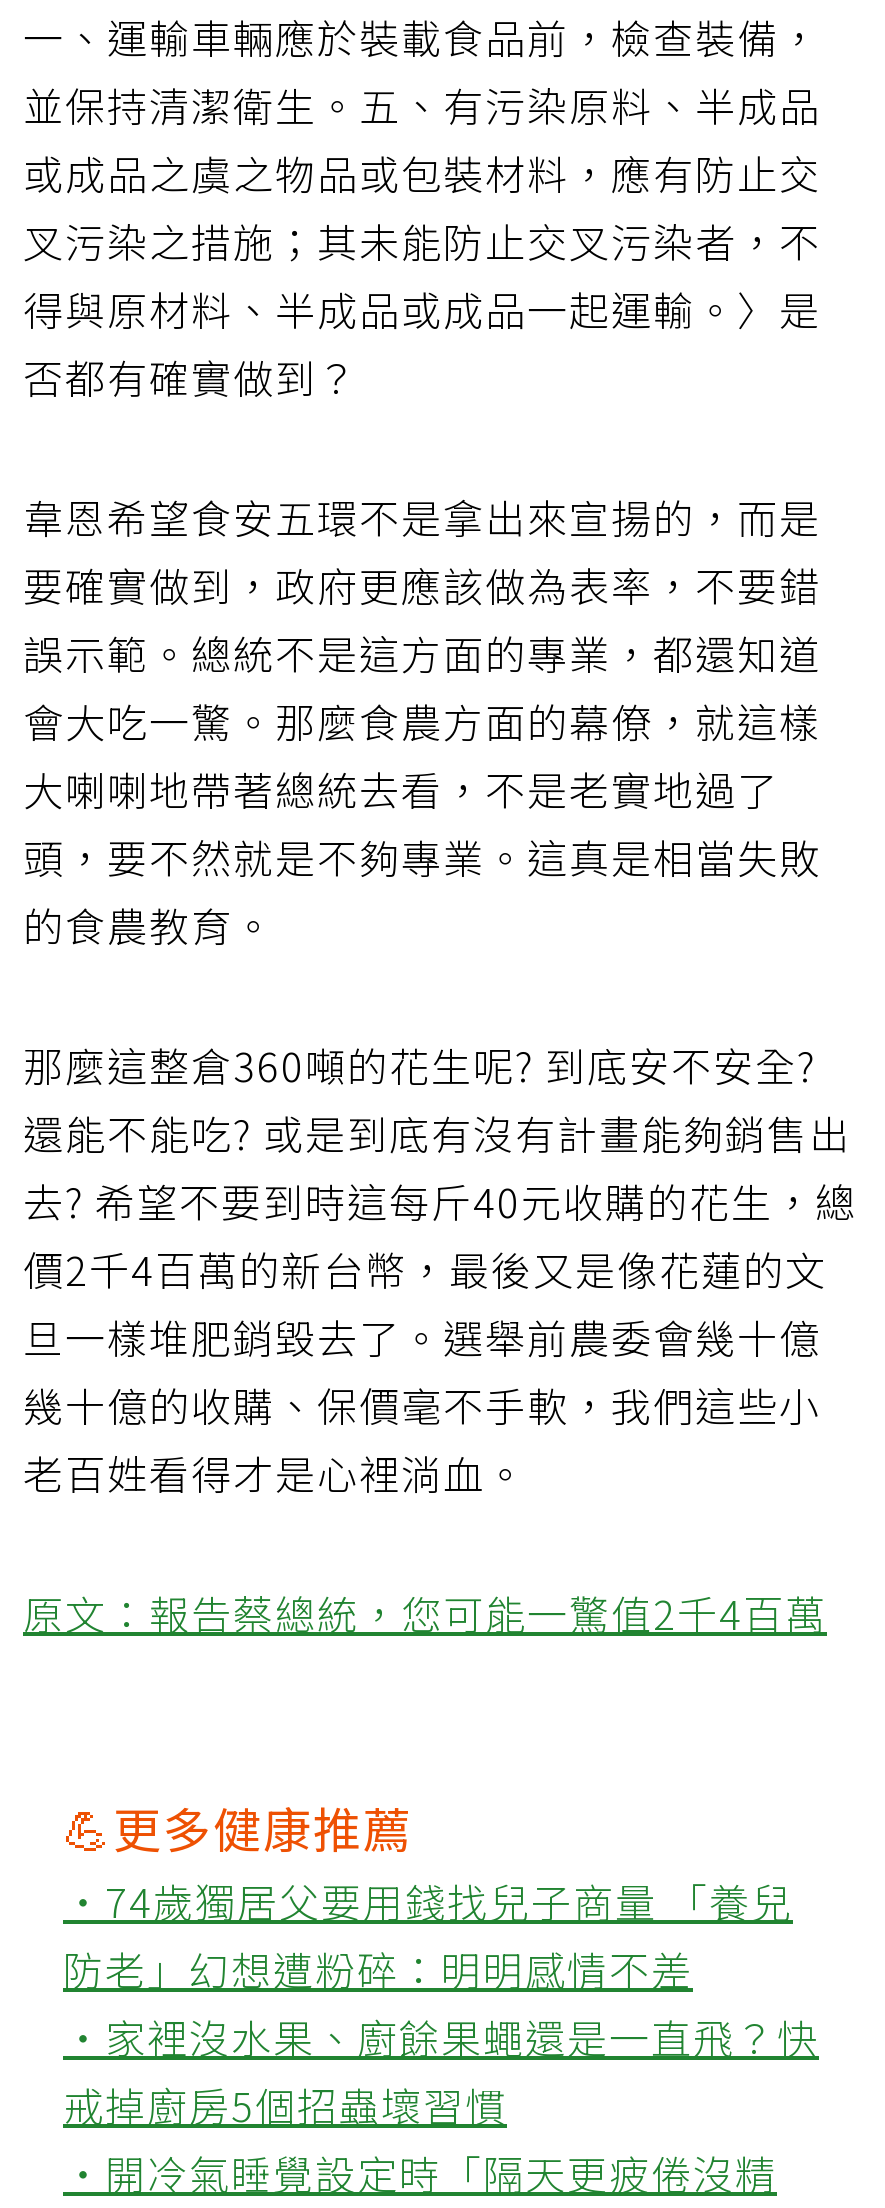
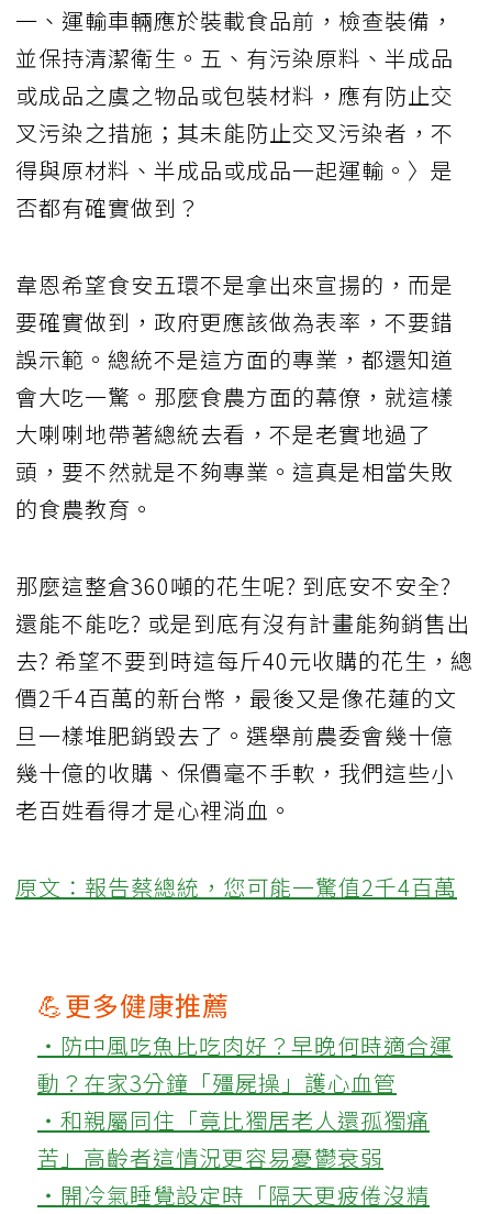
- ‧74歲獨居父要用錢找兒子商量 「養兒
- 防老」幻想遭粉碎：明明感情不差
- ‧家裡沒水果、廚餘果蠅還是一直飛？快
- 戒掉廚房5個招蟲壞習慣
+ ‧防中風吃魚比吃肉好？早晚何時適合運
+ 動？在家3分鐘「殭屍操」護心血管
+ ‧和親屬同住「竟比獨居老人還孤獨痛
+ 苦」高齡者這情況更容易憂鬱衰弱
